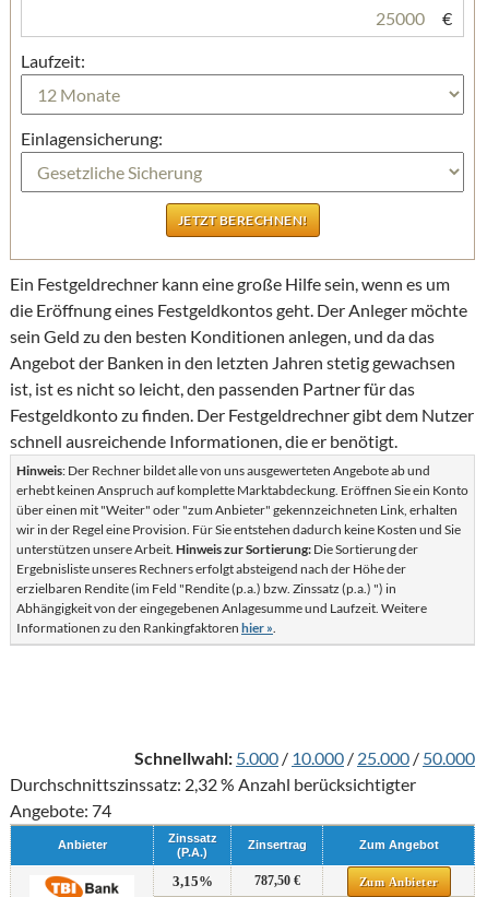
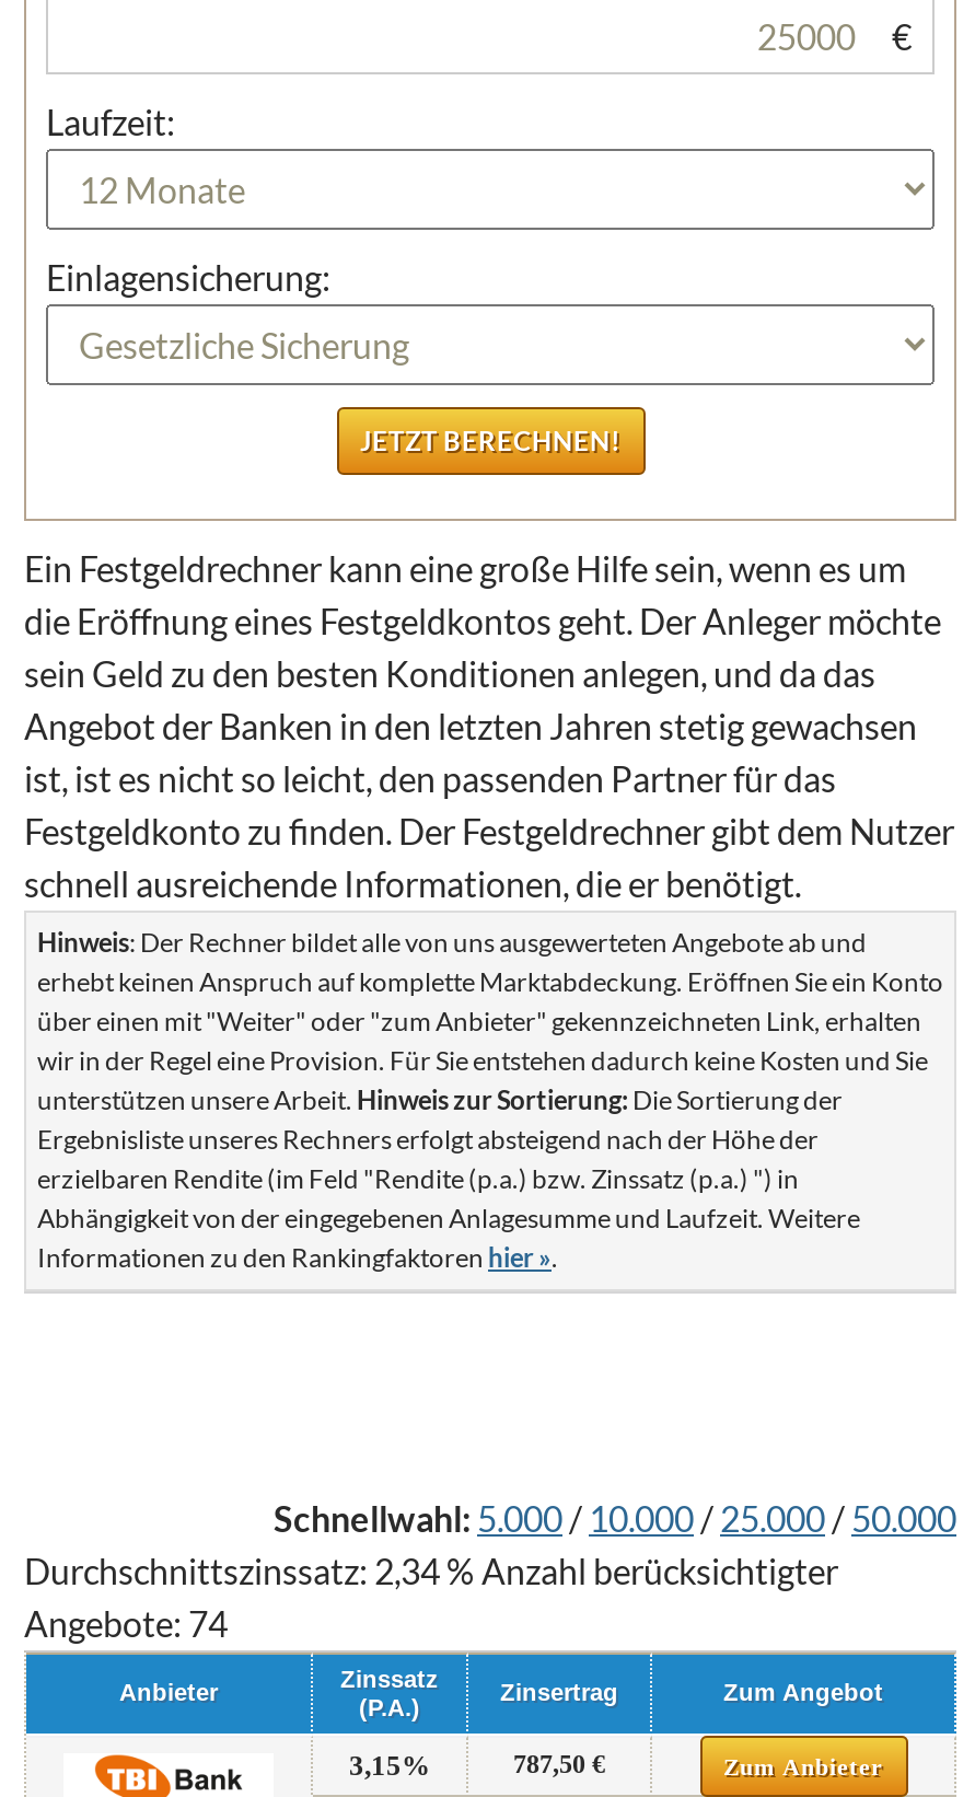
- Durchschnittszinssatz: 2,32 % Anzahl berücksichtigter
+ Durchschnittszinssatz: 2,34 % Anzahl berücksichtigter
